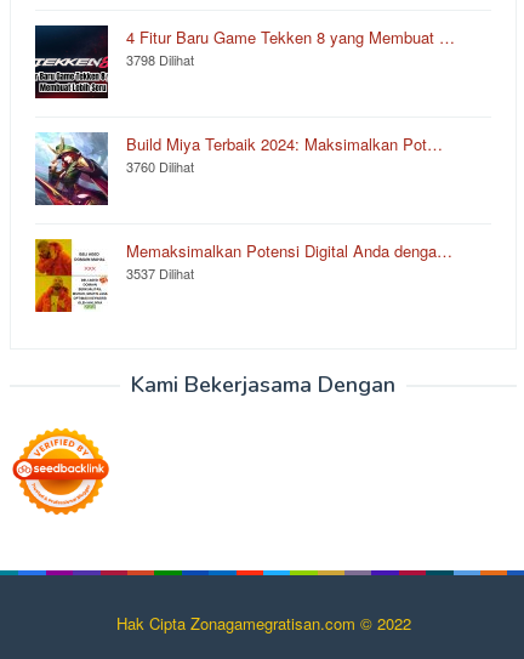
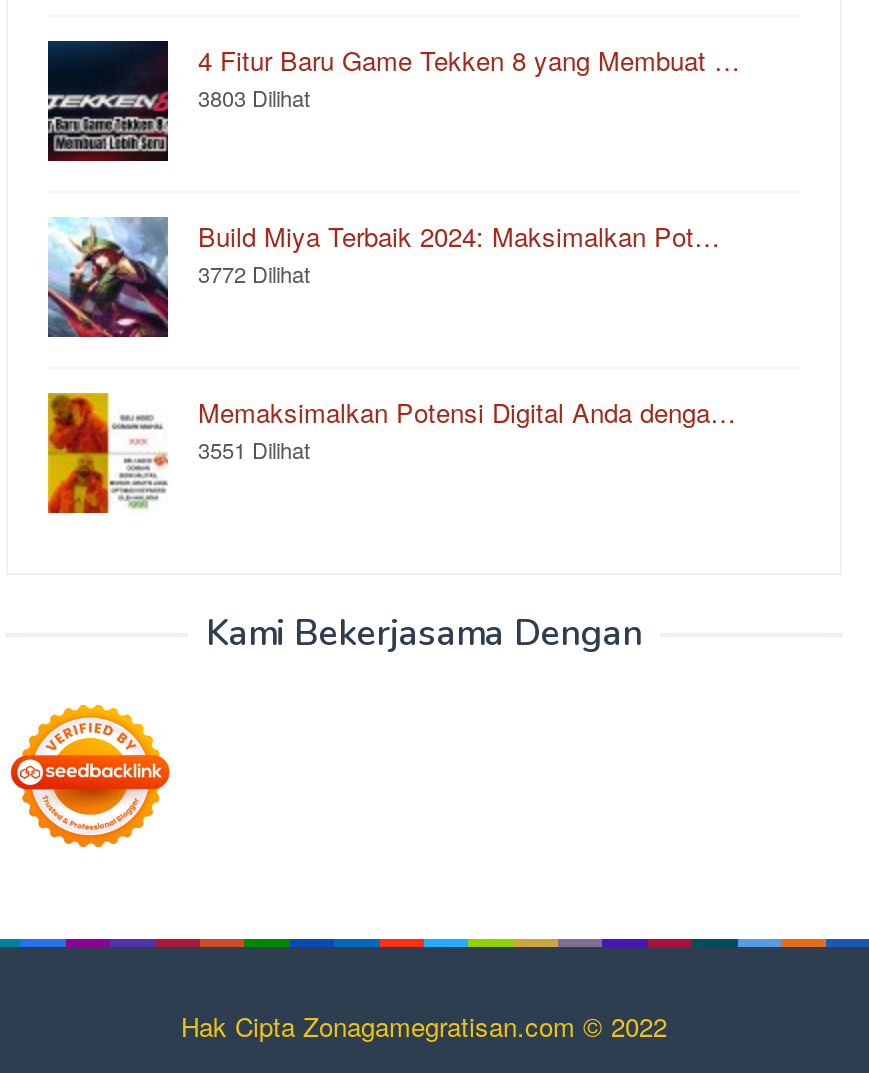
- 3798 Dilihat
+ 3803 Dilihat

- 3760 Dilihat
+ 3772 Dilihat

- 3537 Dilihat
+ 3551 Dilihat
